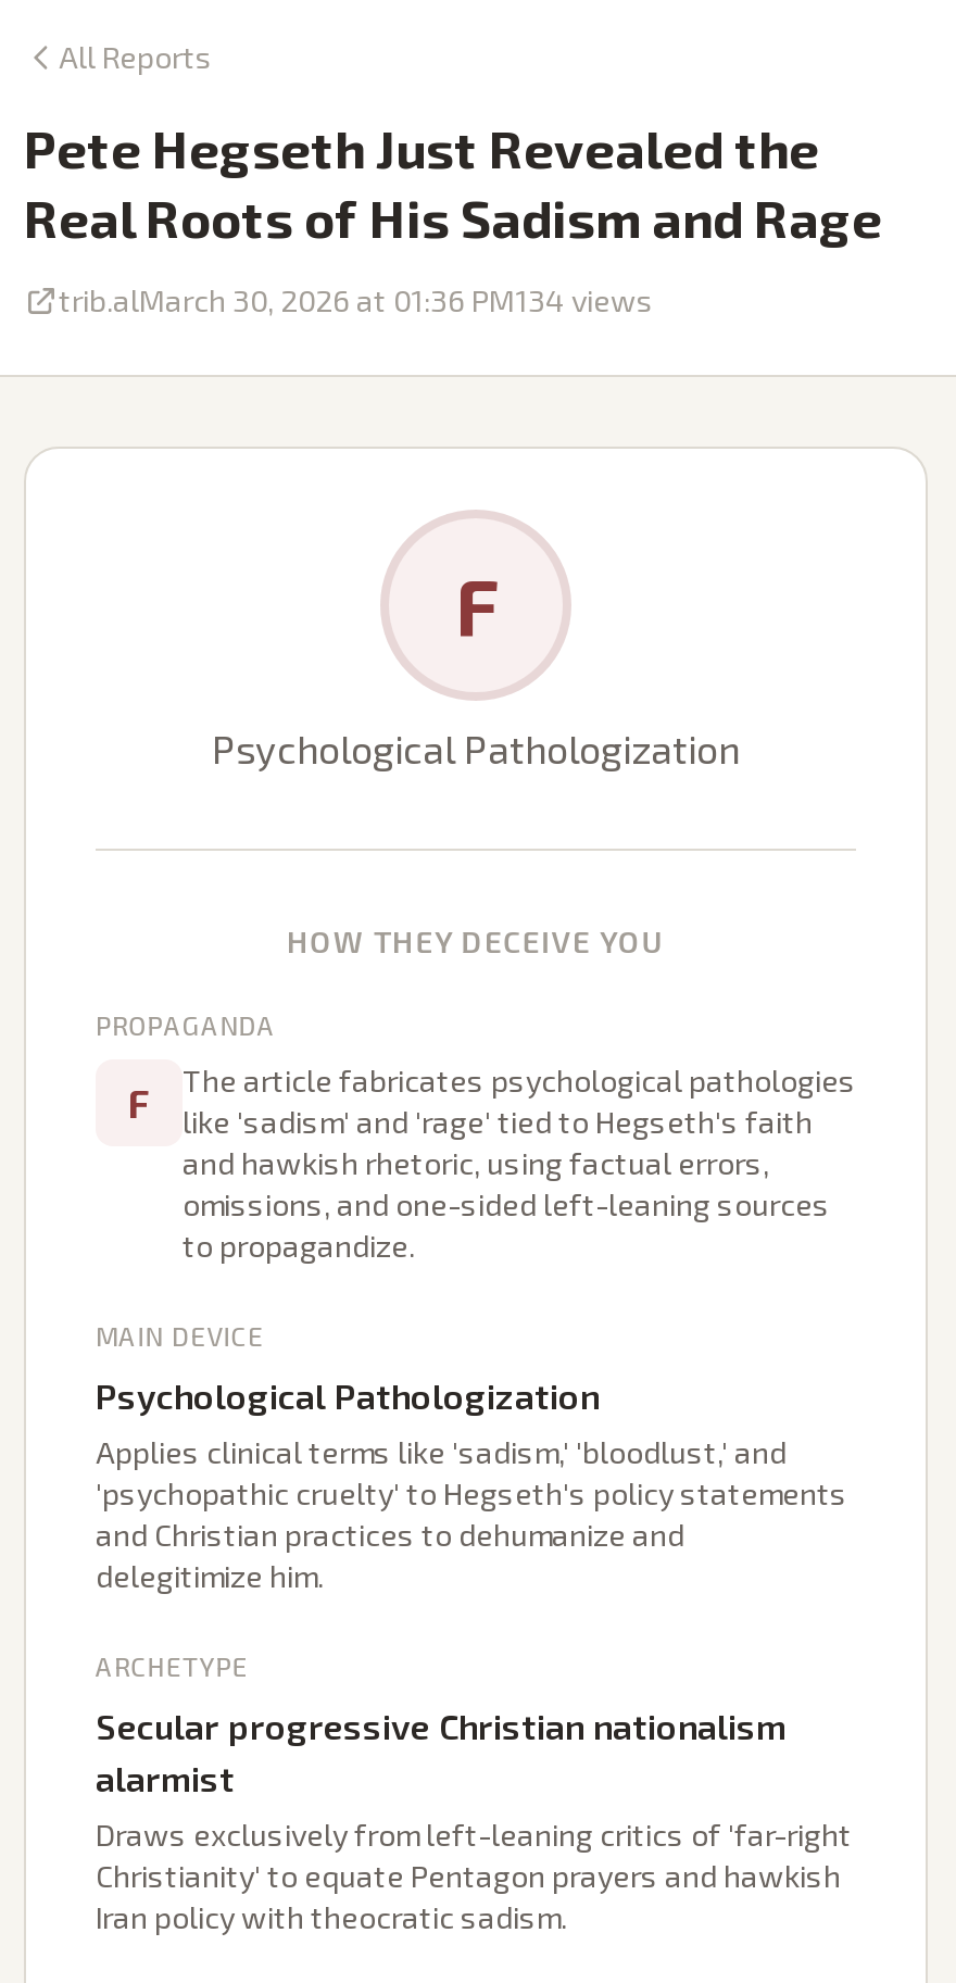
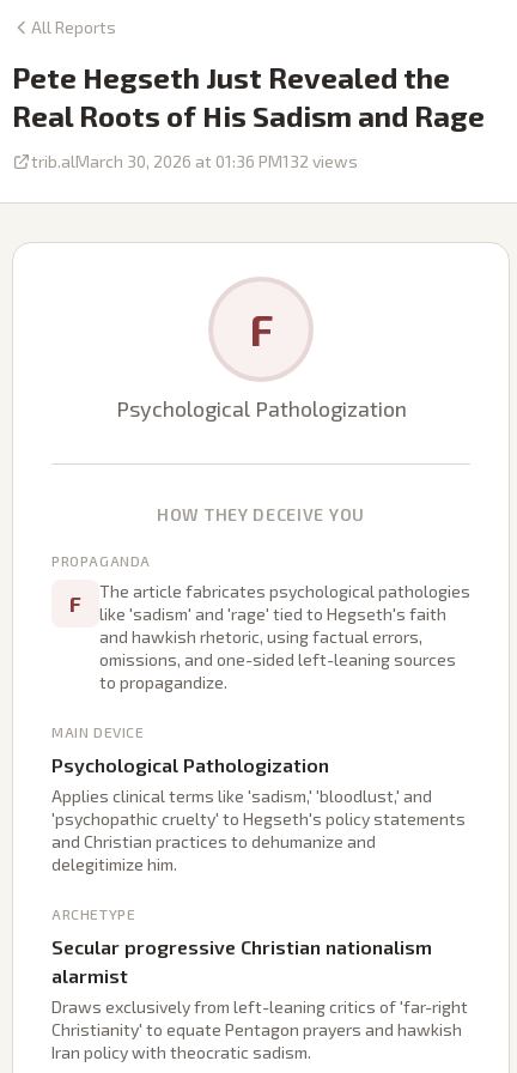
- trib.alMarch 30, 2026 at 01:36 PM134 views
+ trib.alMarch 30, 2026 at 01:36 PM132 views
